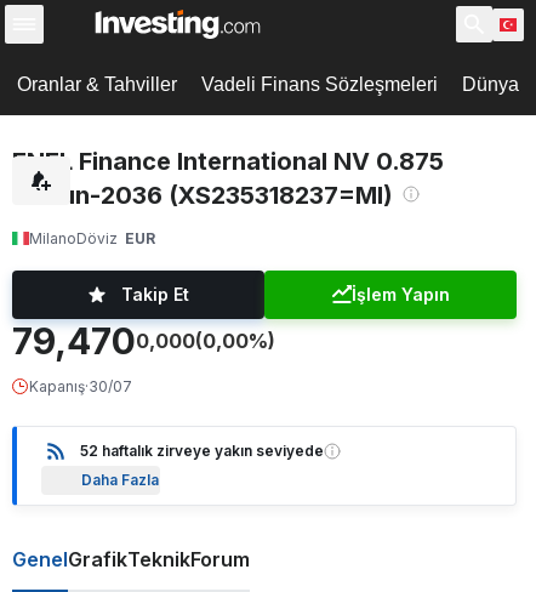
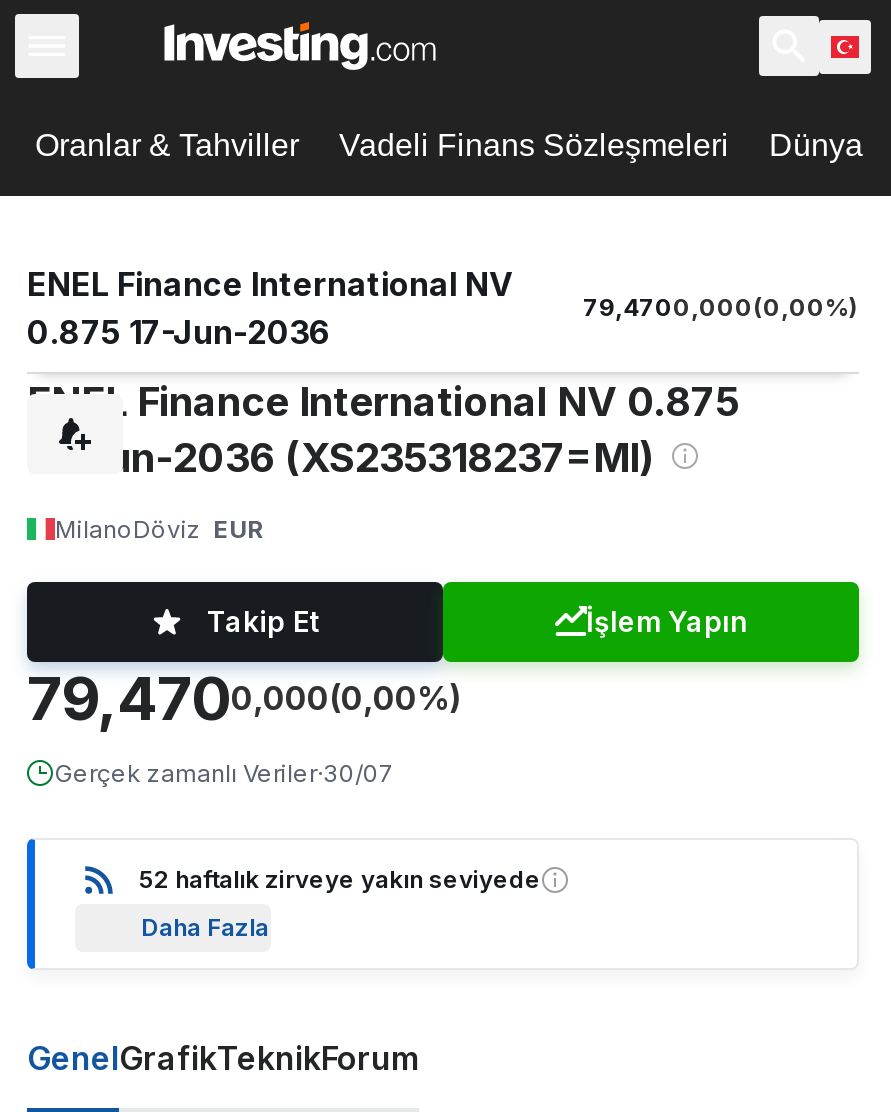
+ ENEL Finance International NV
+ 0.875 17-Jun-2036

+ 79,4700,000(0,00%)

- Kapanış·30/07
+ Gerçek zamanlı Veriler·30/07
